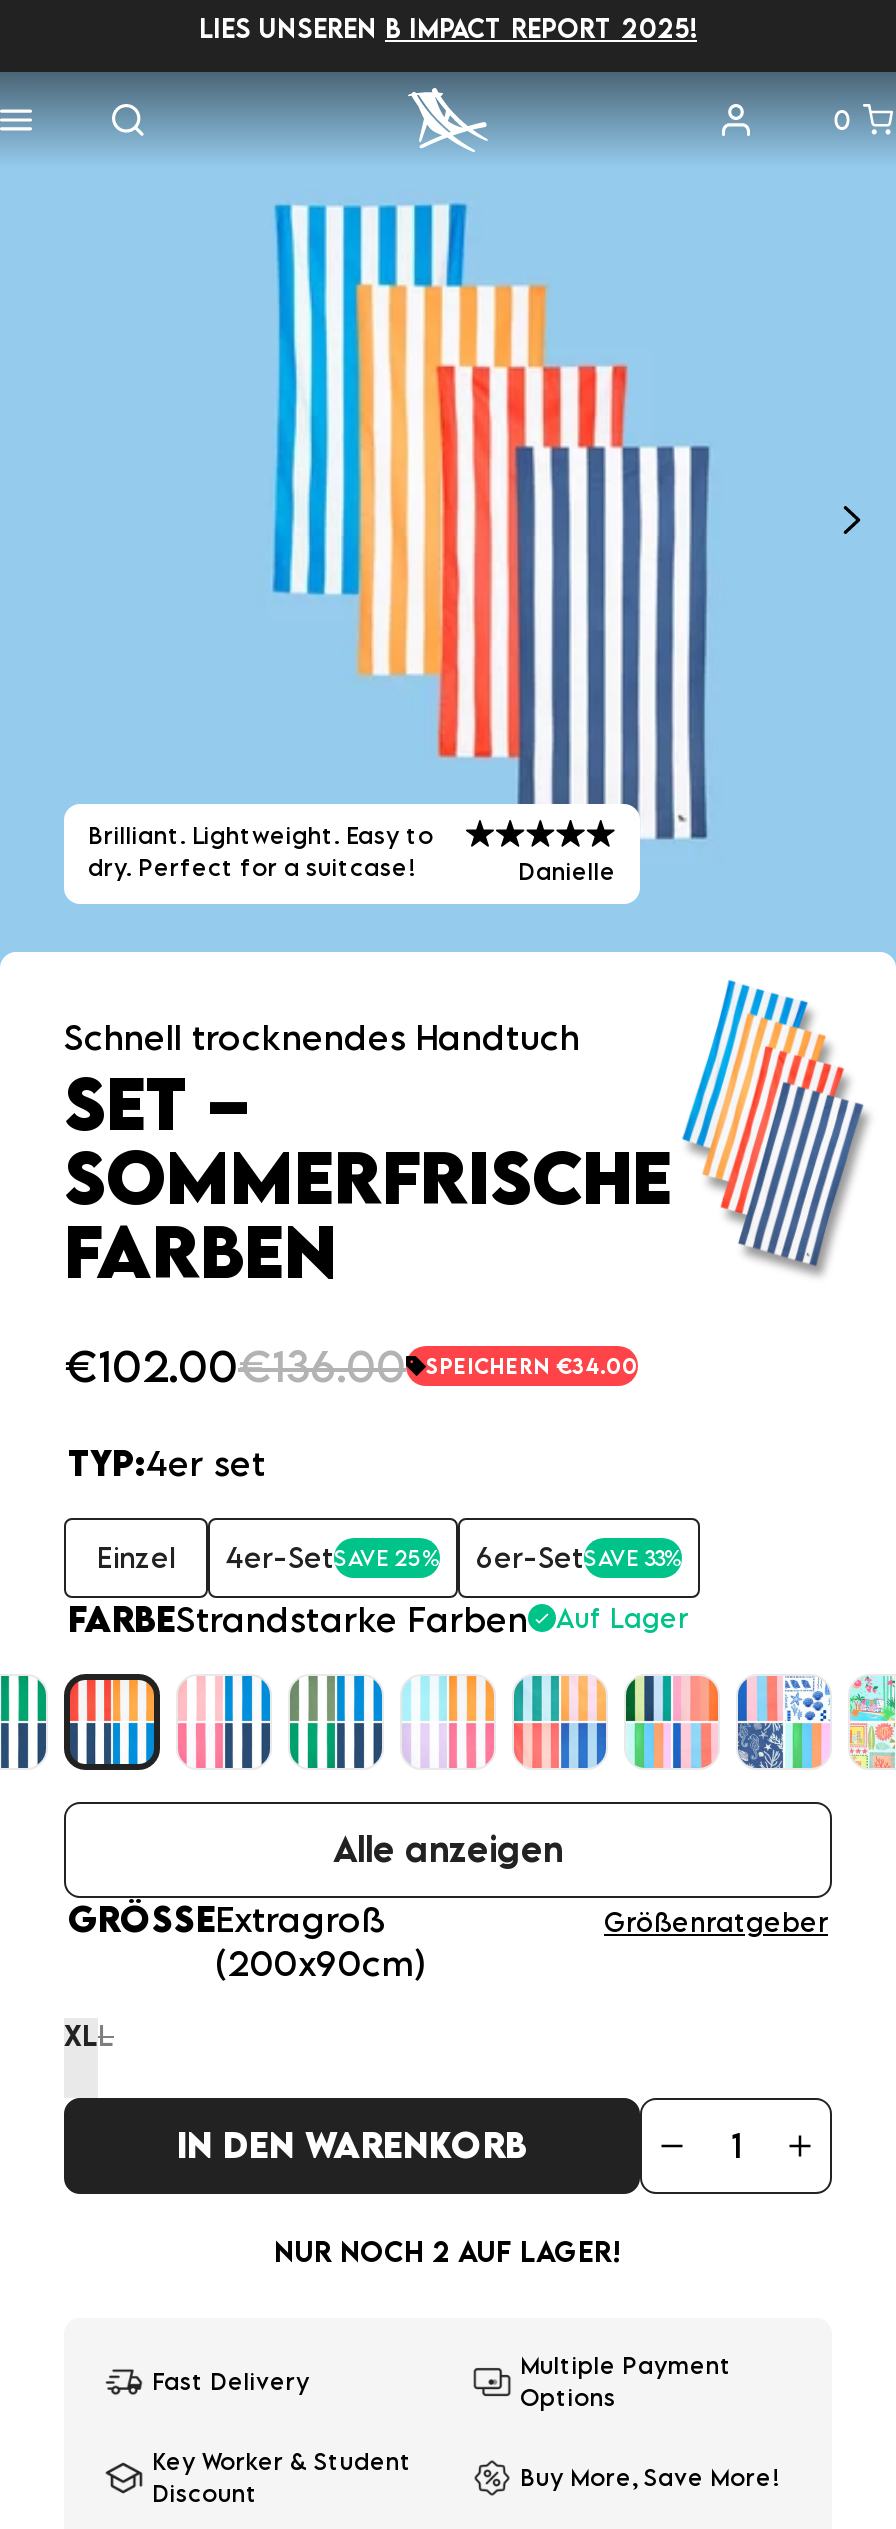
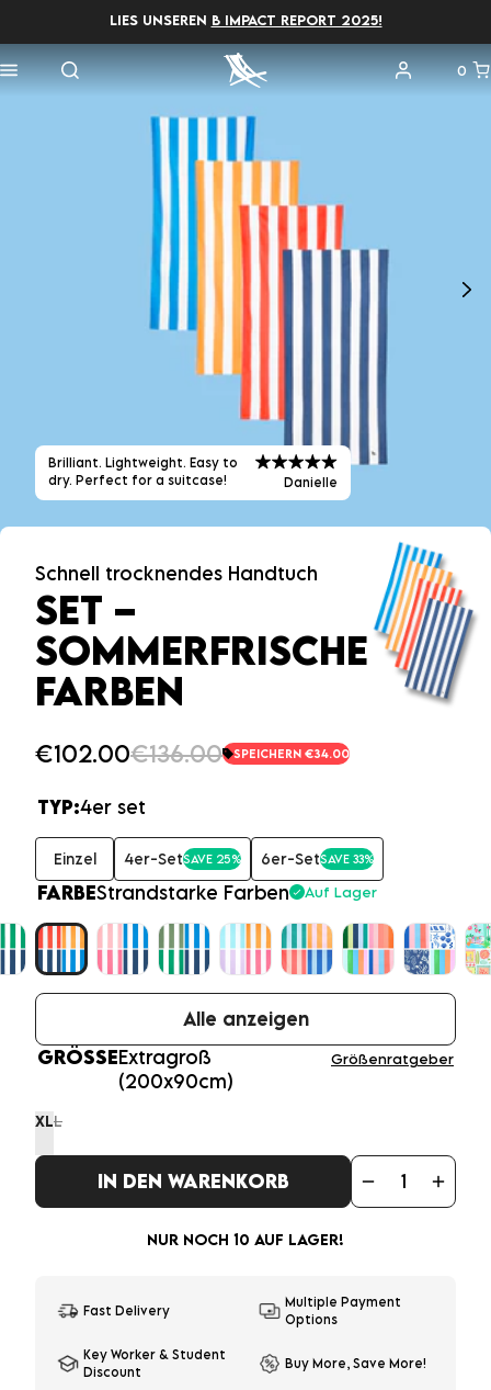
- NUR NOCH 2 AUF LAGER!
+ NUR NOCH 10 AUF LAGER!
